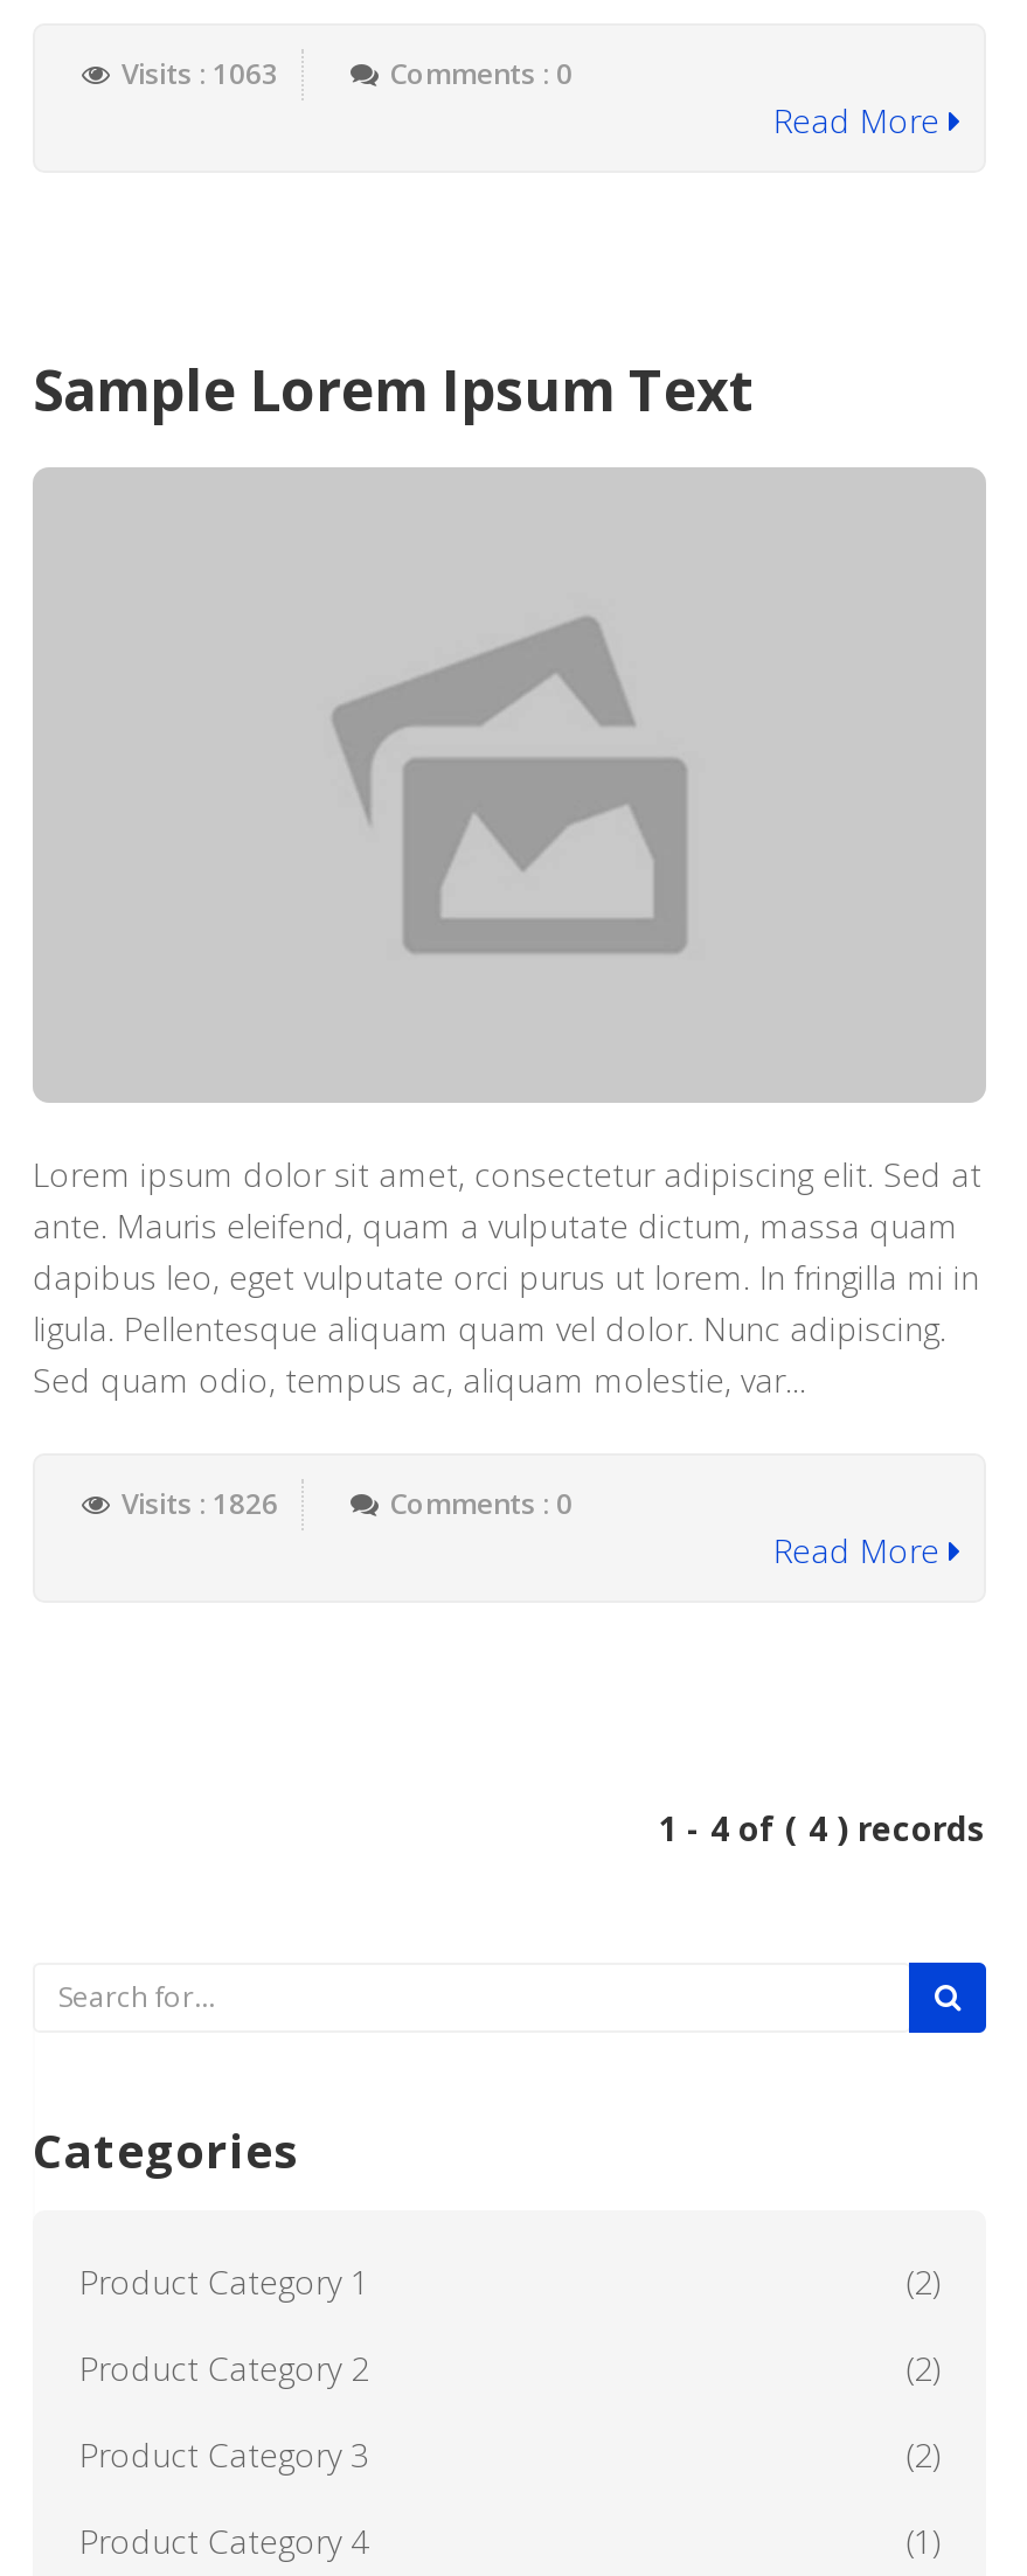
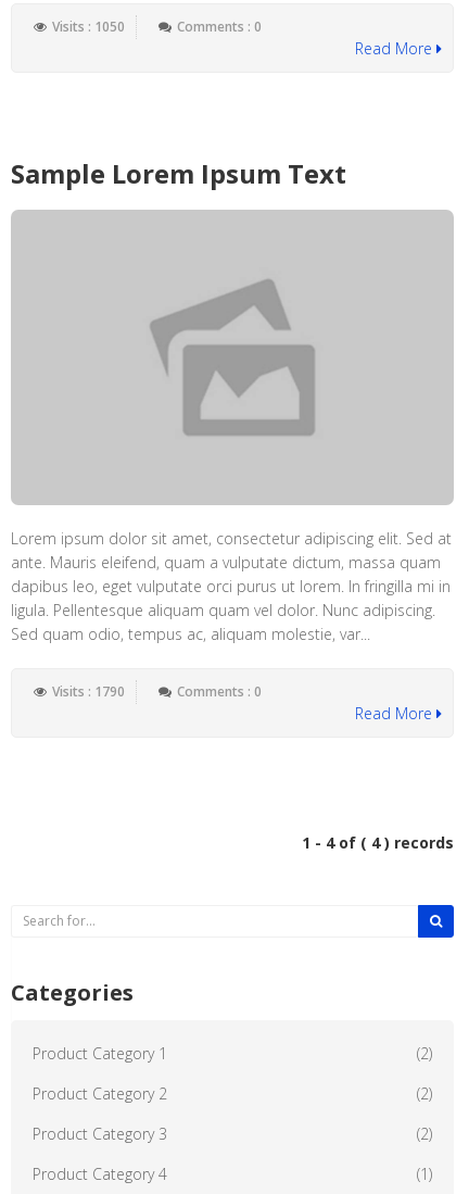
- Visits : 1063
+ Visits : 1050

- Visits : 1826
+ Visits : 1790
